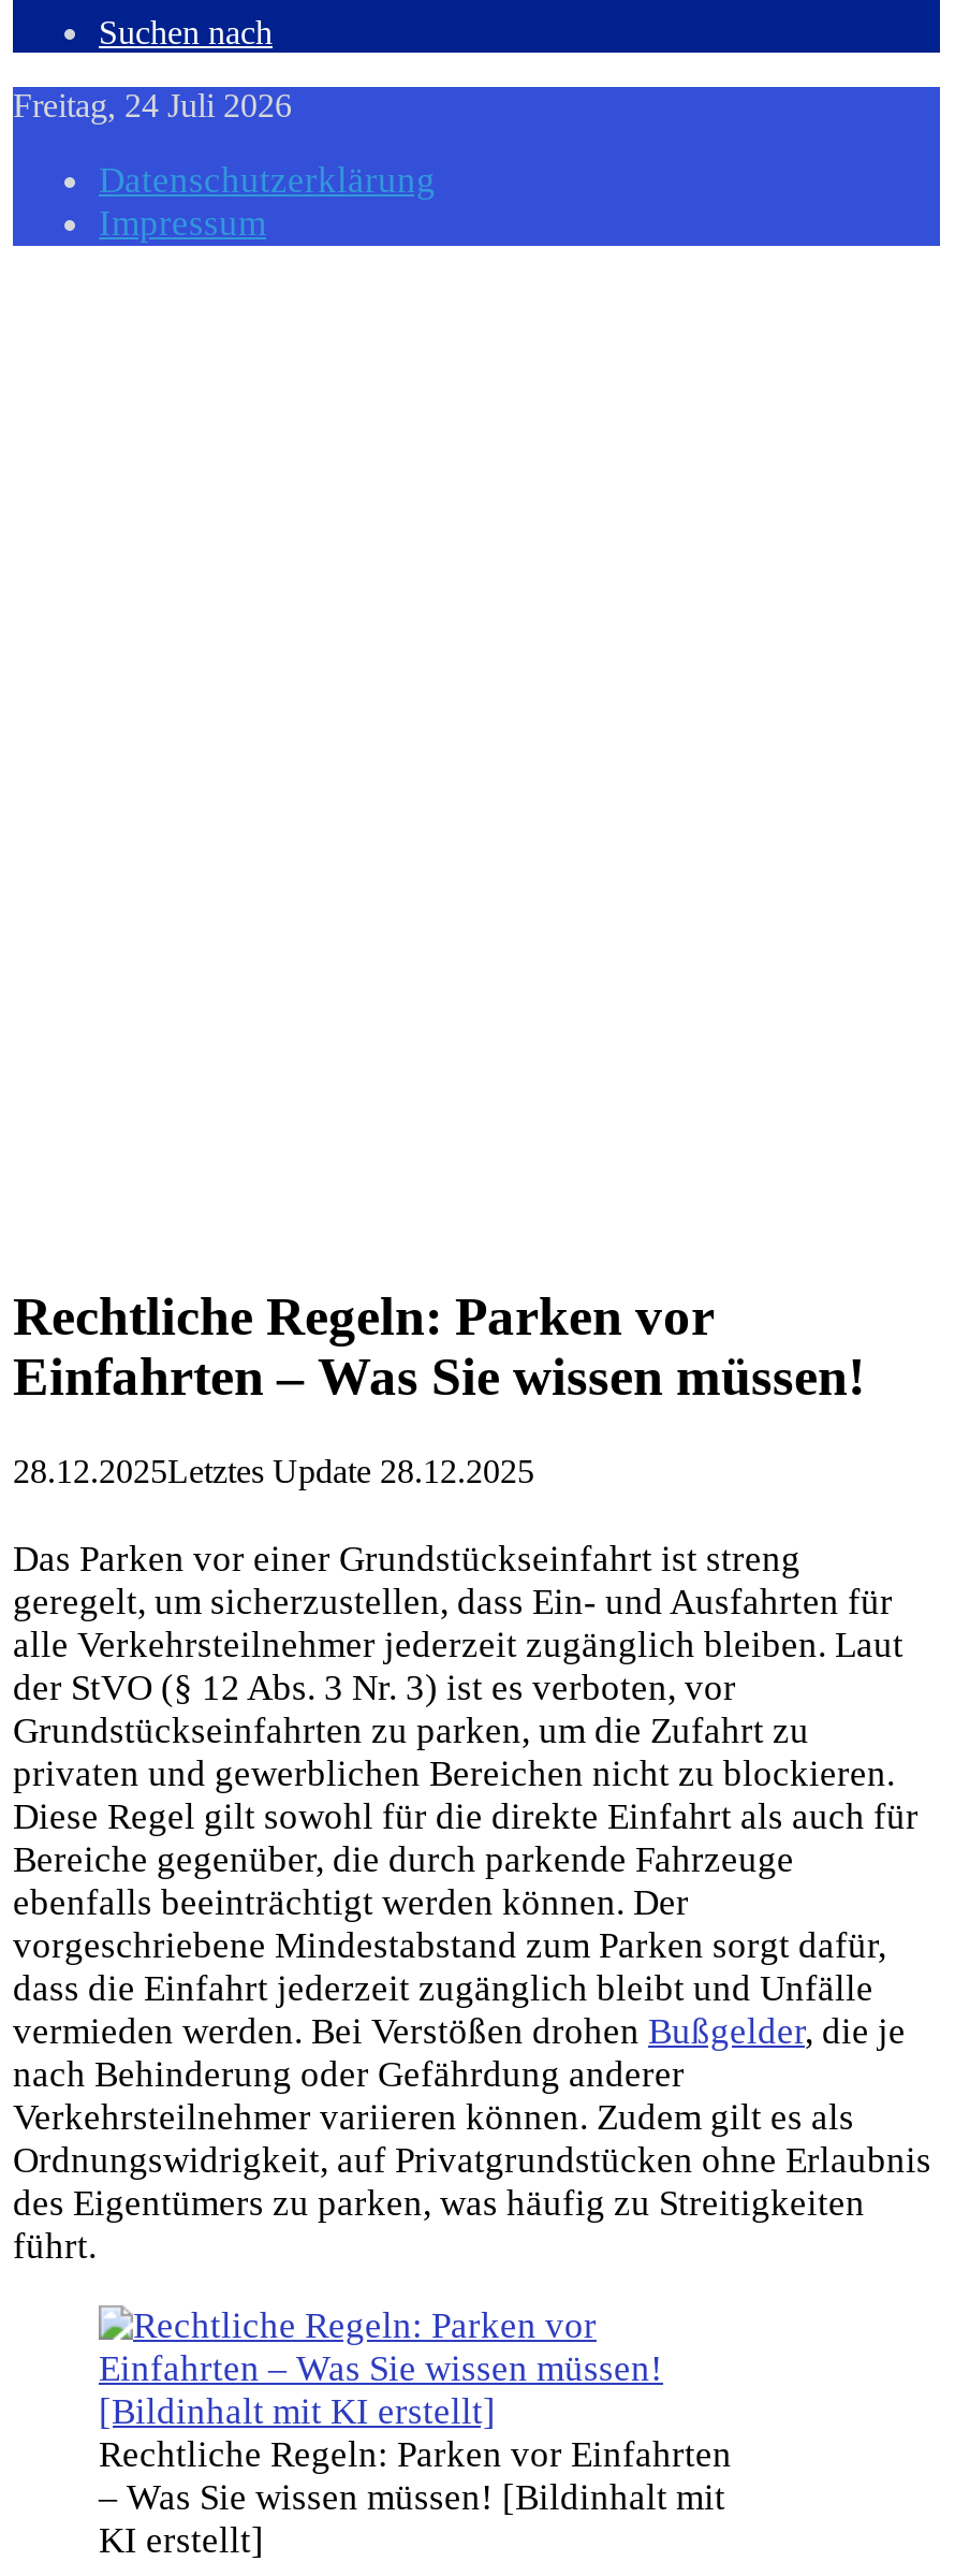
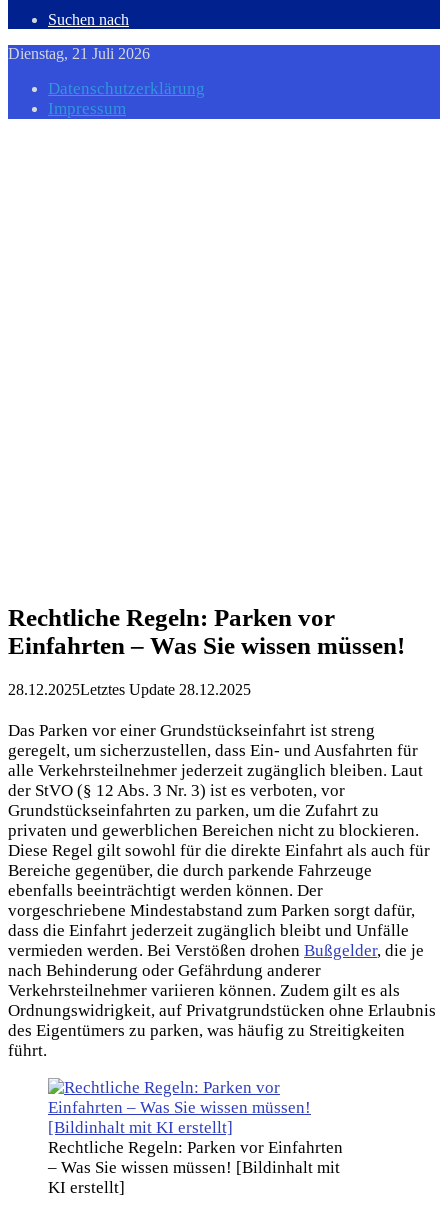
- Freitag, 24 Juli 2026
+ Dienstag, 21 Juli 2026
